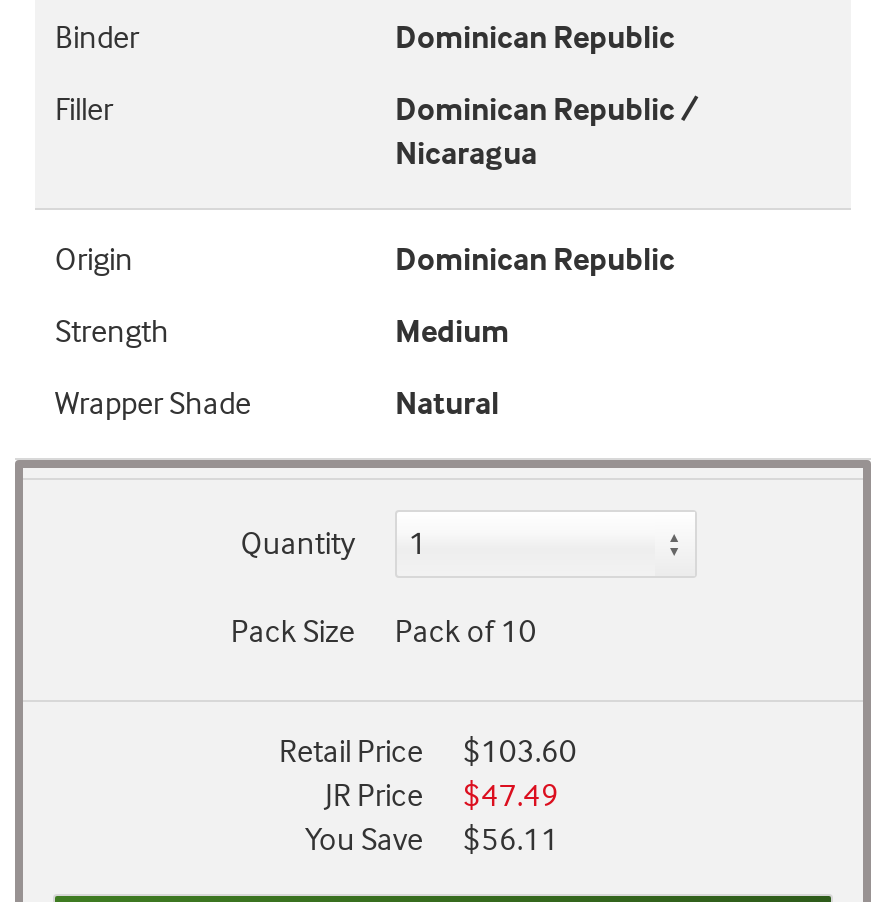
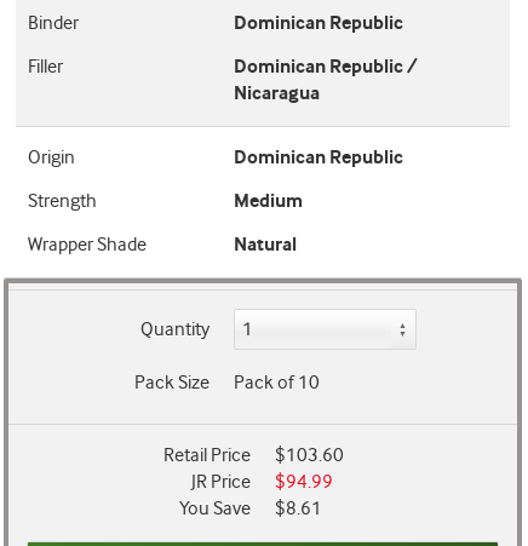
- JR Price $47.49
+ JR Price $94.99

- You Save $56.11
+ You Save $8.61
